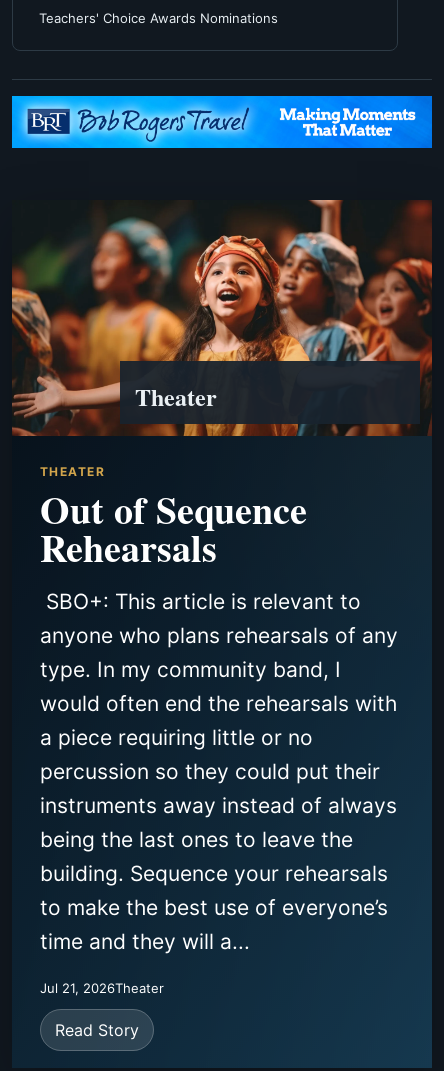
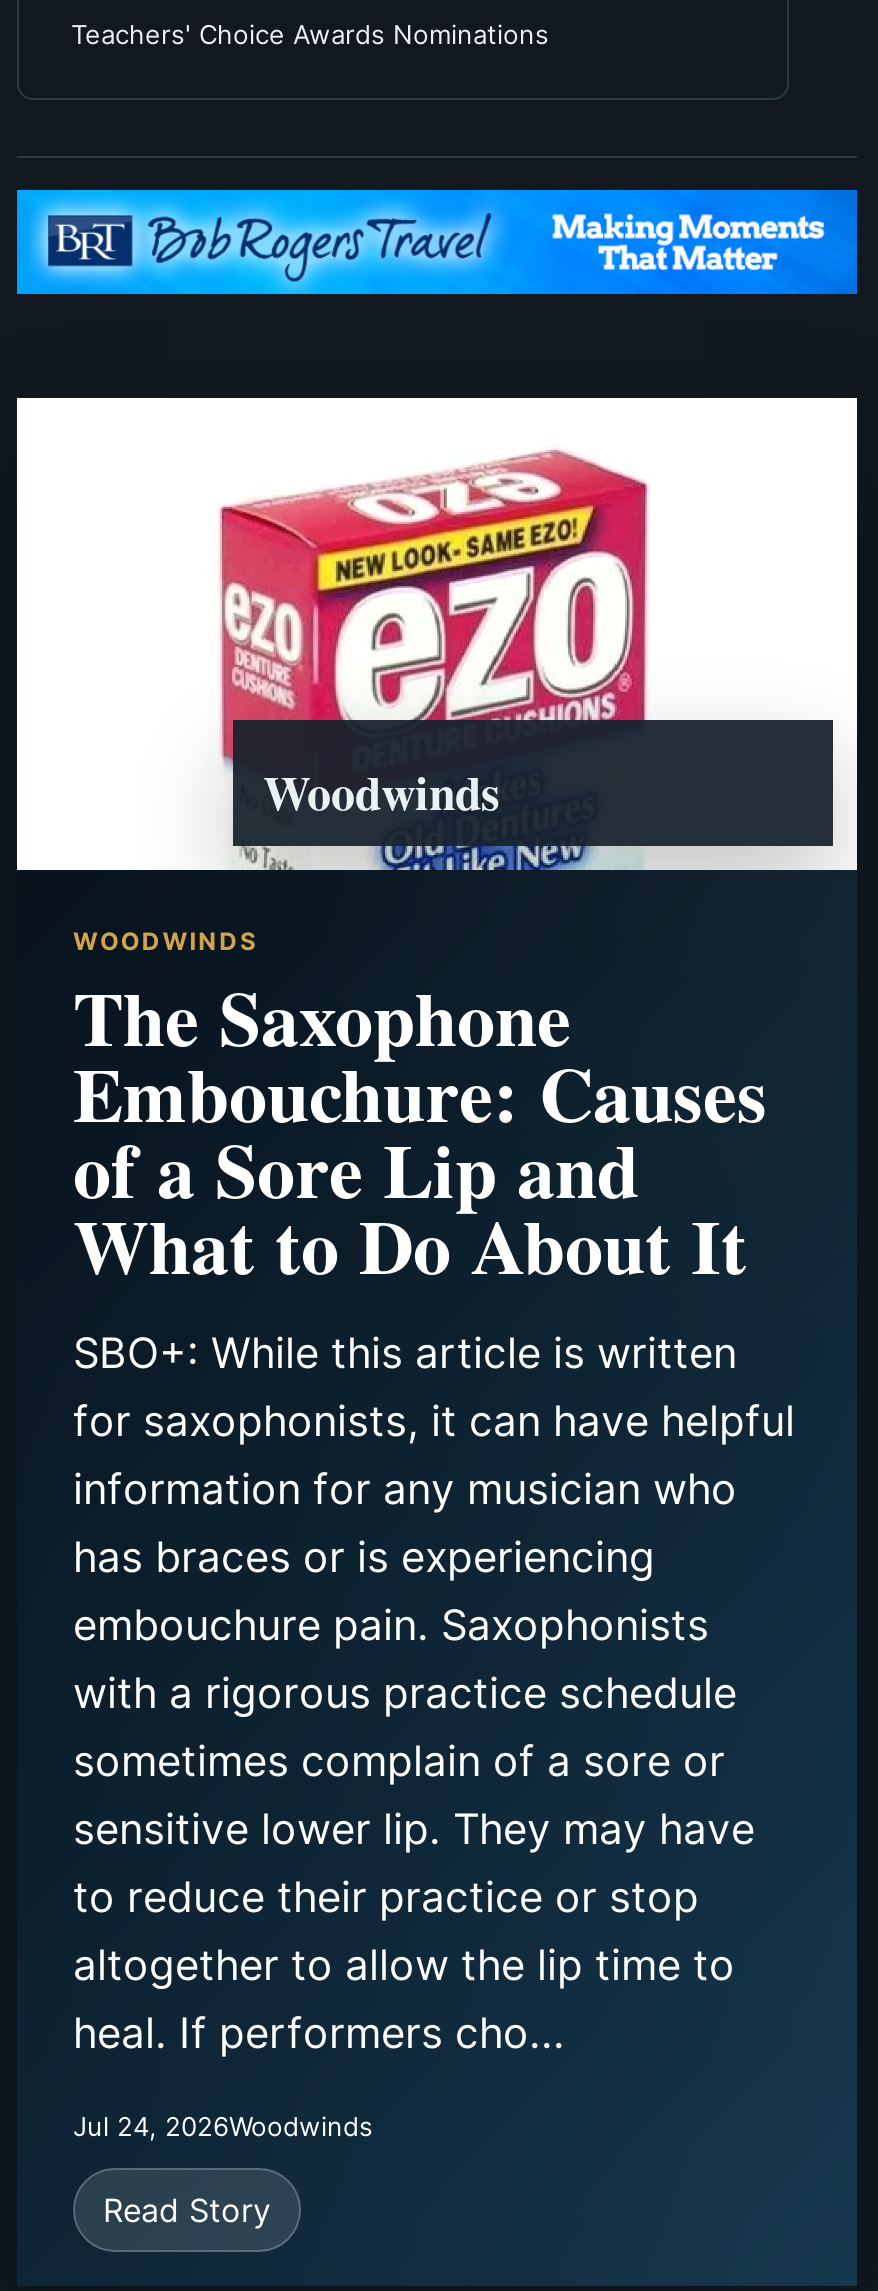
- [image]
- Theater
+ [image]
+ Woodwinds

- THEATER
- Out of Sequence
- Rehearsals
- SBO+: This article is relevant to
- anyone who plans rehearsals of any
- type. In my community band, I
- would often end the rehearsals with
- a piece requiring little or no
- percussion so they could put their
- instruments away instead of always
- being the last ones to leave the
- building. Sequence your rehearsals
- to make the best use of everyone’s
- time and they will a...
+ WOODWINDS
+ The Saxophone
+ Embouchure: Causes
+ of a Sore Lip and
+ What to Do About It
+ SBO+: While this article is written
+ for saxophonists, it can have helpful
+ information for any musician who
+ has braces or is experiencing
+ embouchure pain. Saxophonists
+ with a rigorous practice schedule
+ sometimes complain of a sore or
+ sensitive lower lip. They may have
+ to reduce their practice or stop
+ altogether to allow the lip time to
+ heal. If performers cho...

- Jul 21, 2026Theater
+ Jul 24, 2026Woodwinds
